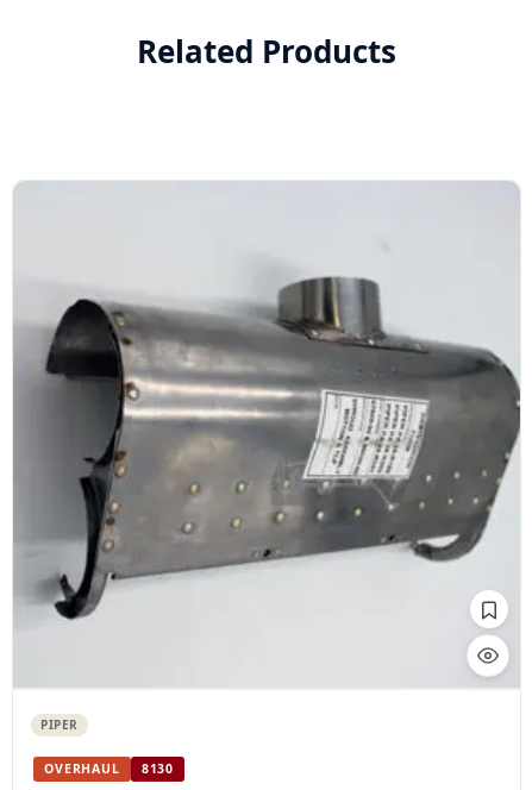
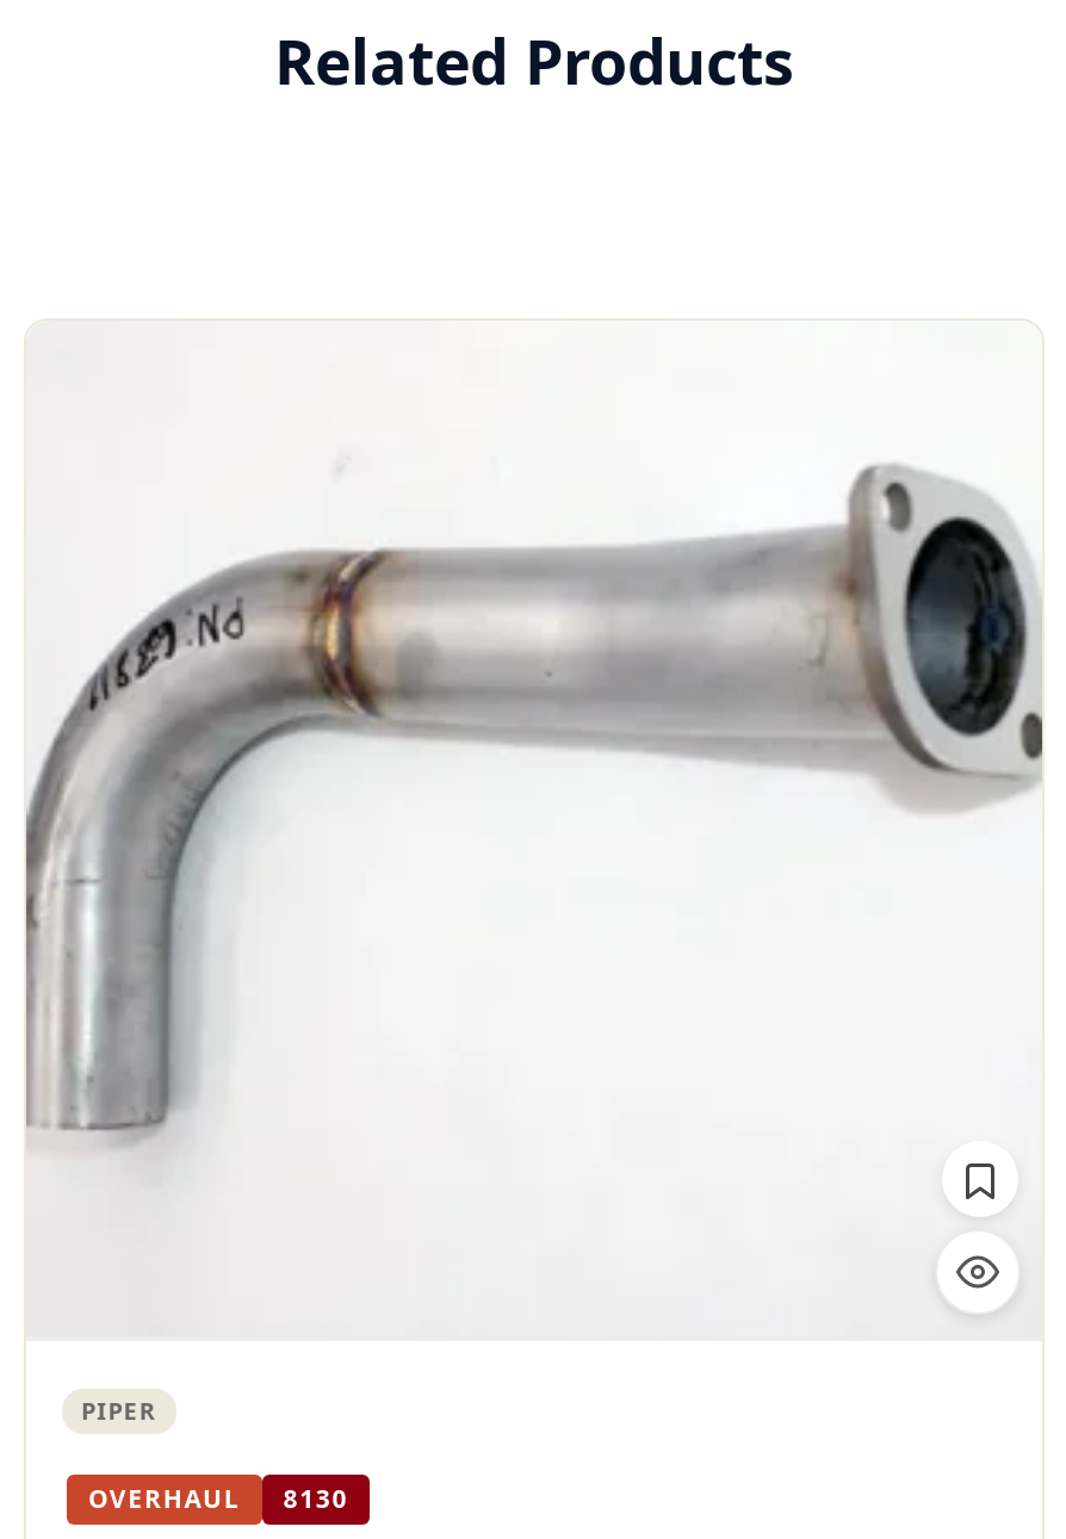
- [image]
+ [image]
